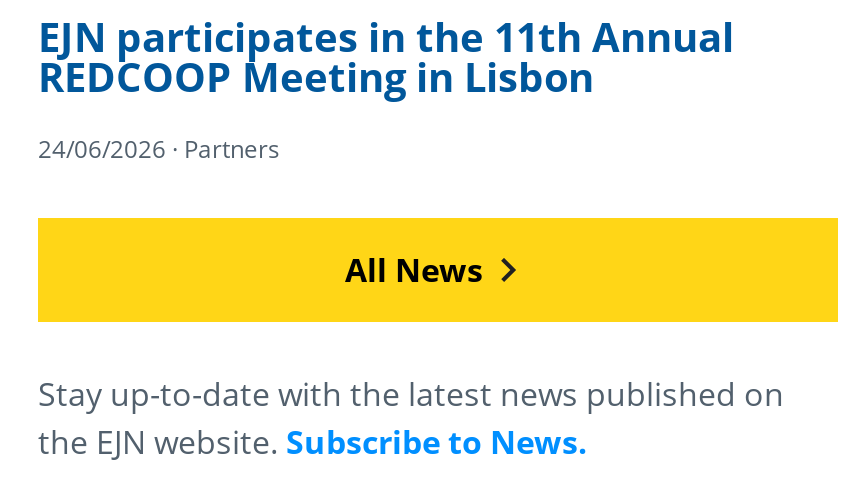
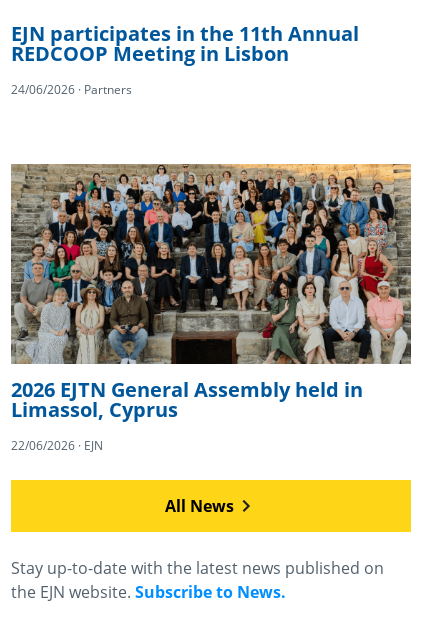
+ [image]
+ 2026 EJTN General Assembly held in
+ Limassol, Cyprus
+ 22/06/2026 · EJN
